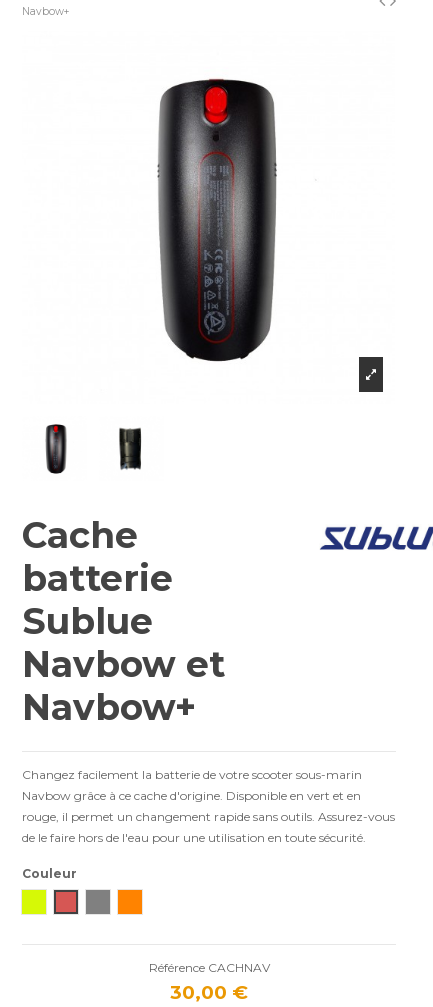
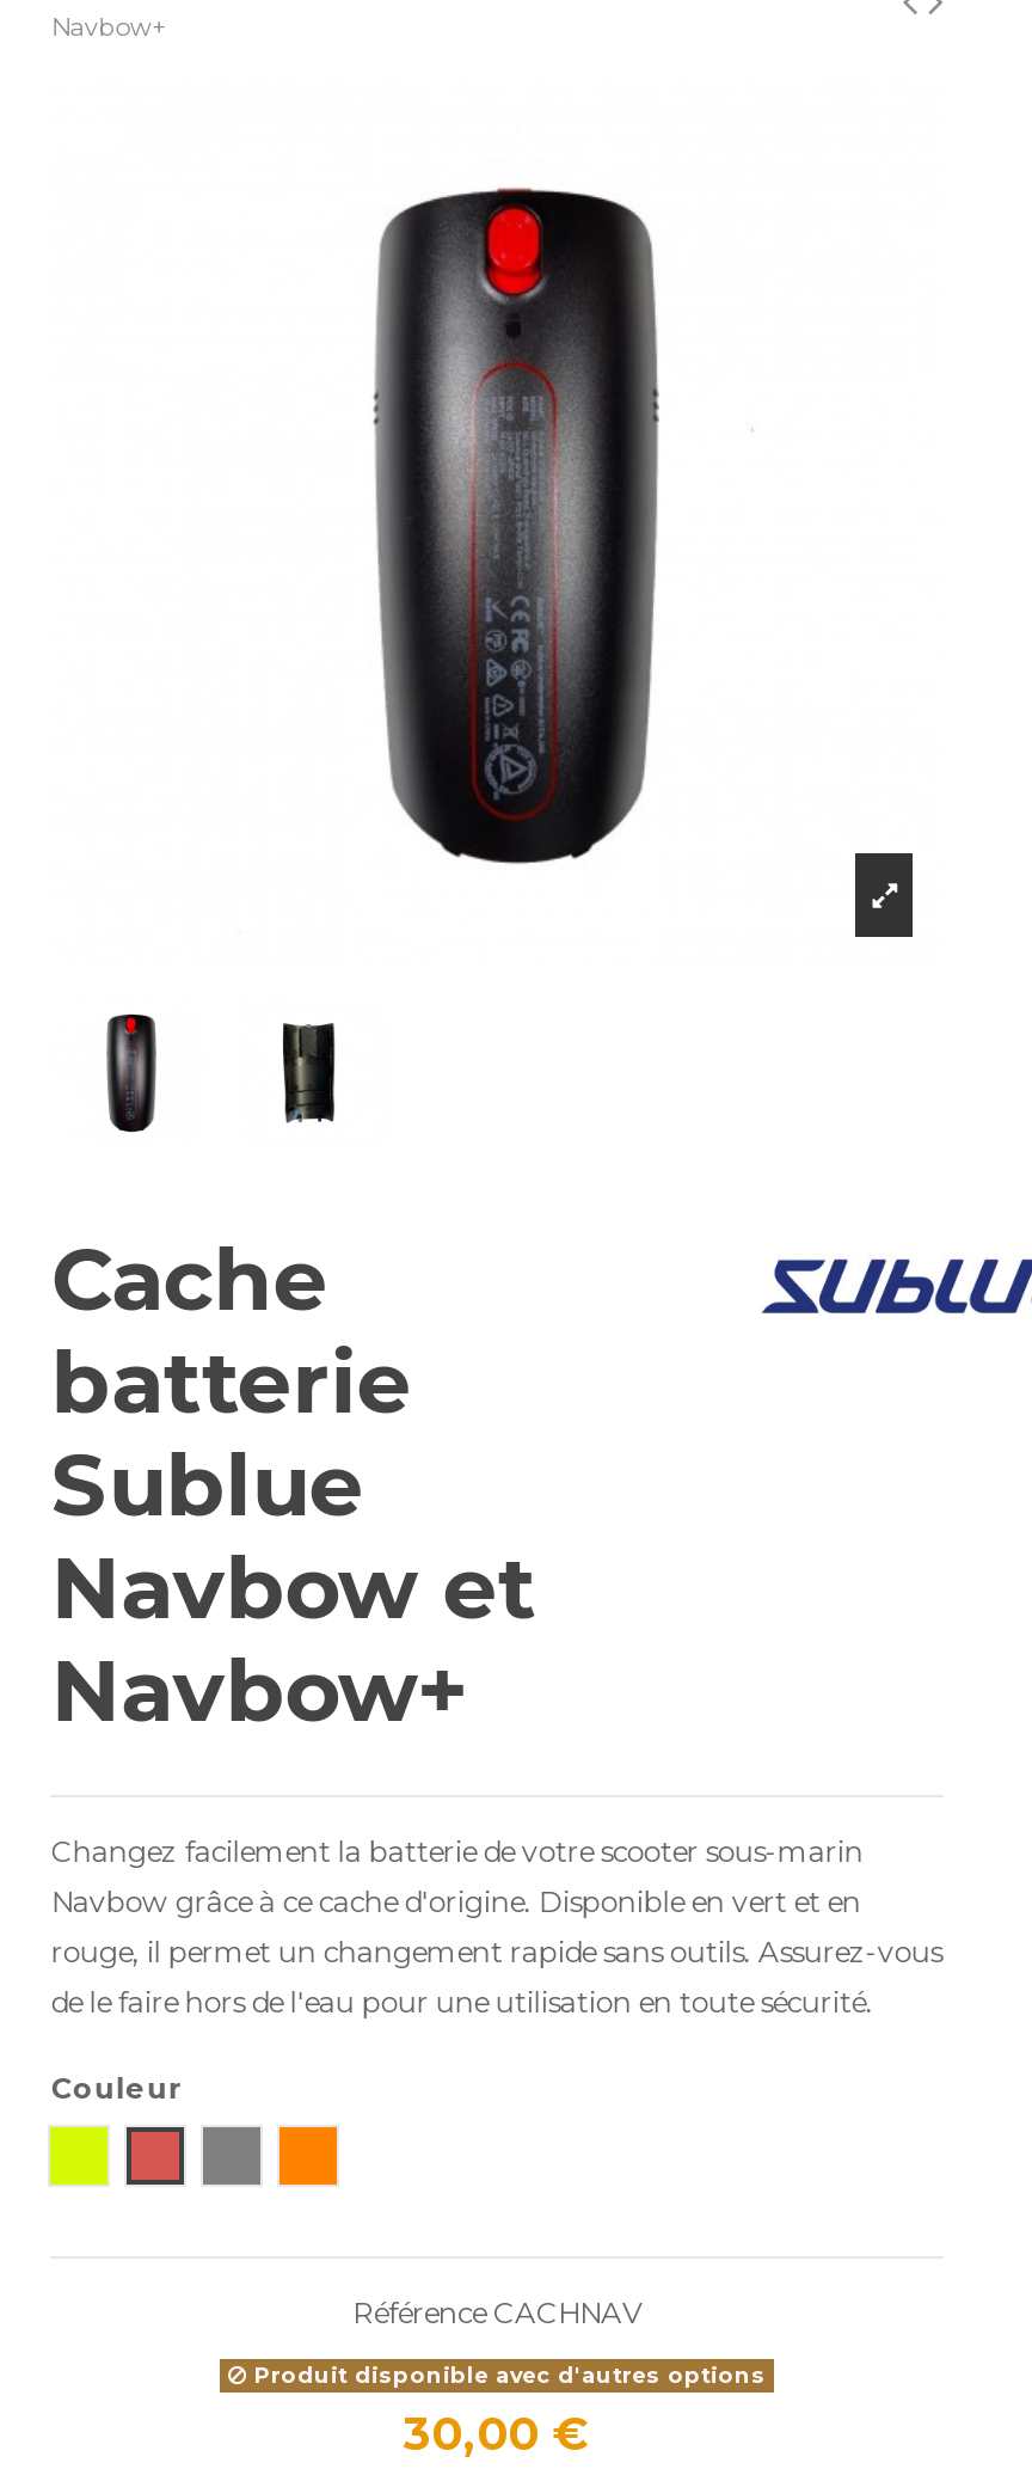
+ Produit disponible avec d'autres options
